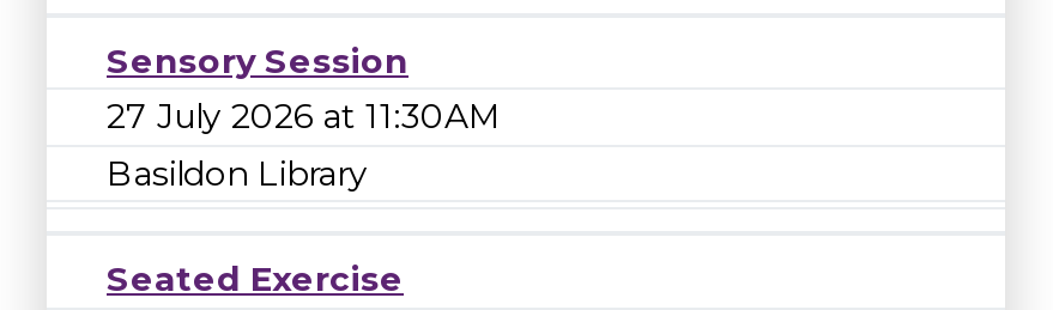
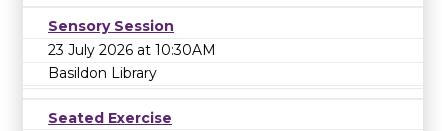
- 27 July 2026 at 11:30AM
+ 23 July 2026 at 10:30AM
